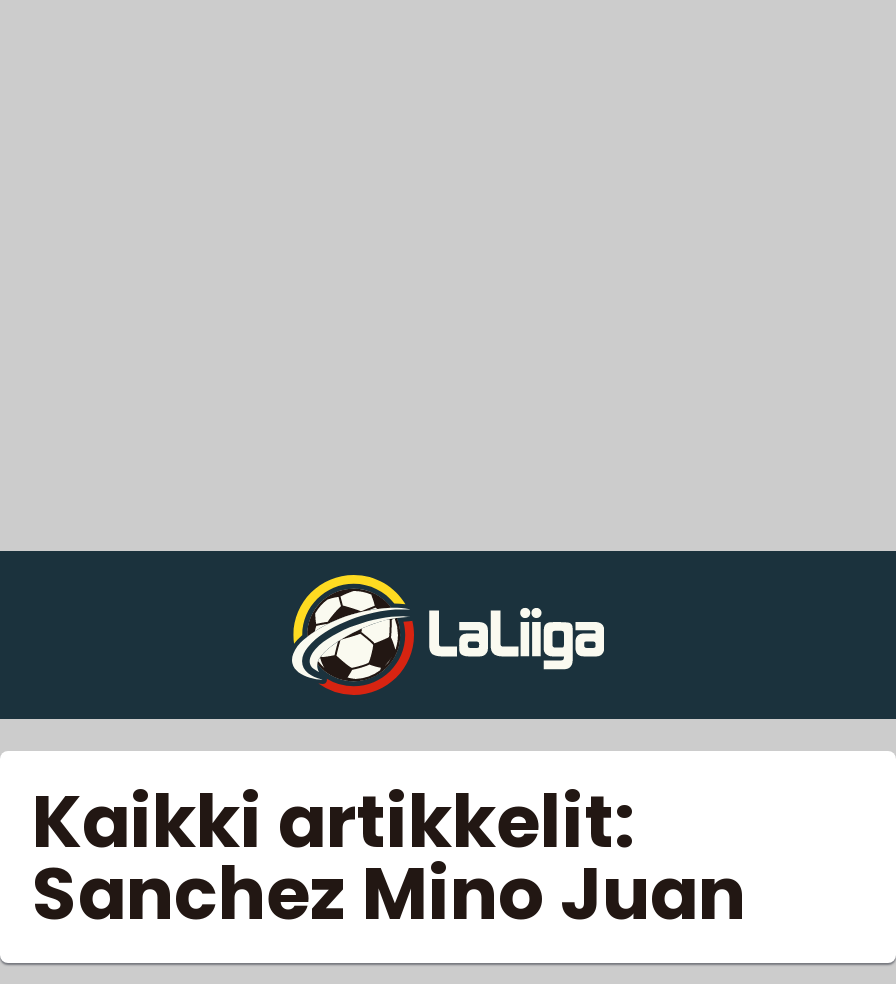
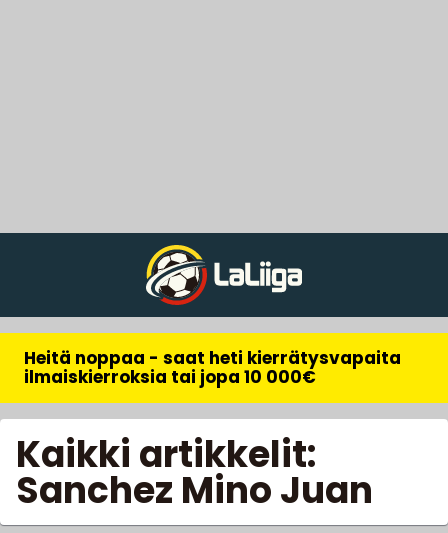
+ Heitä noppaa - saat heti kierrätysvapaita
+ ilmaiskierroksia tai jopa 10 000€
